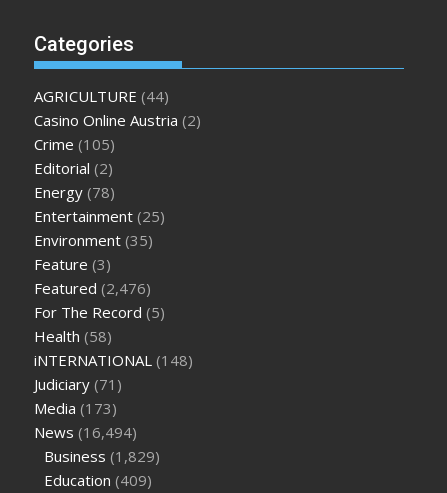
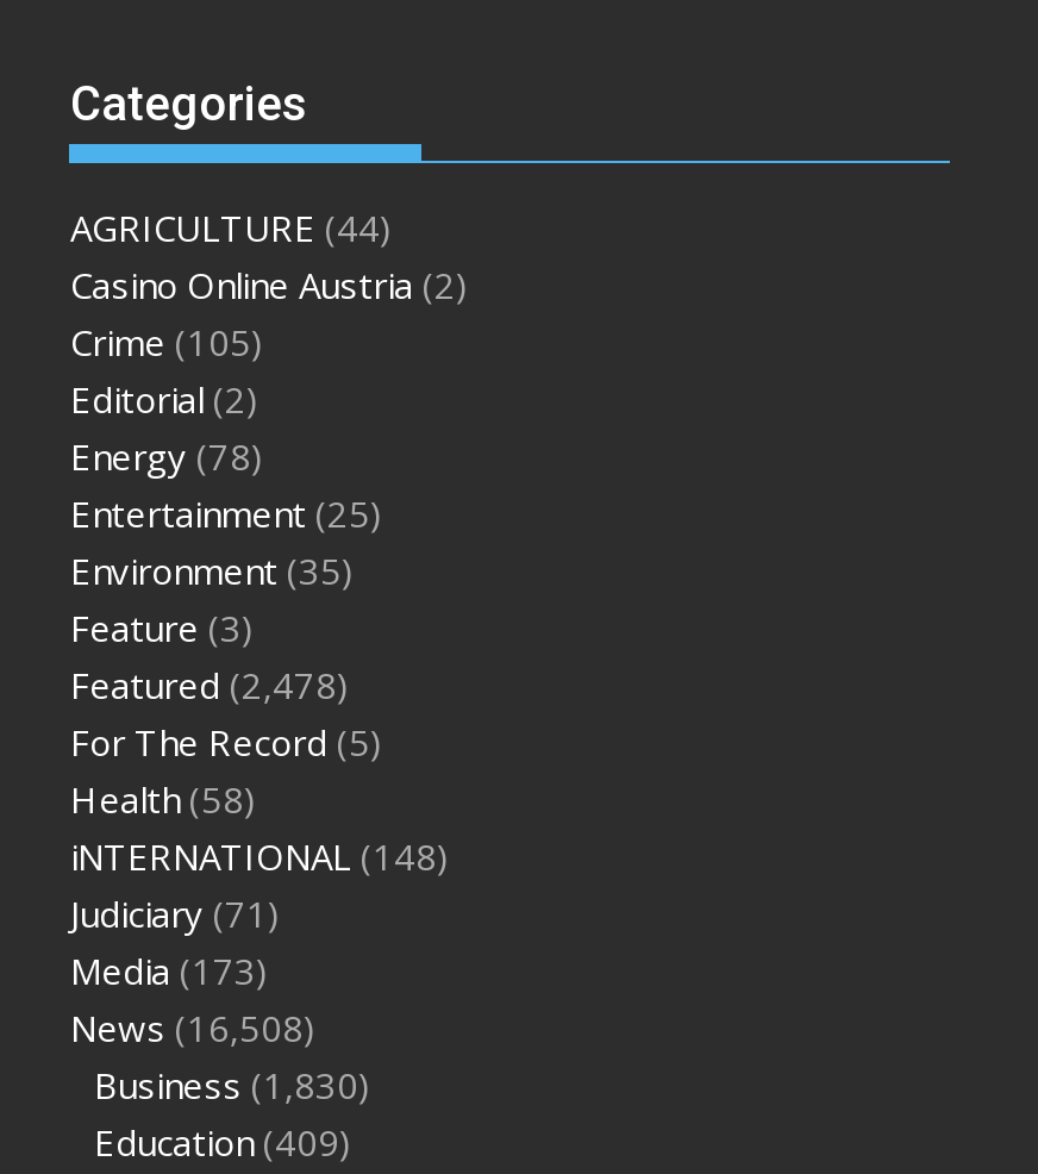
- Featured (2,476)
+ Featured (2,478)

- News (16,494)
+ News (16,508)

- Business (1,829)
+ Business (1,830)
